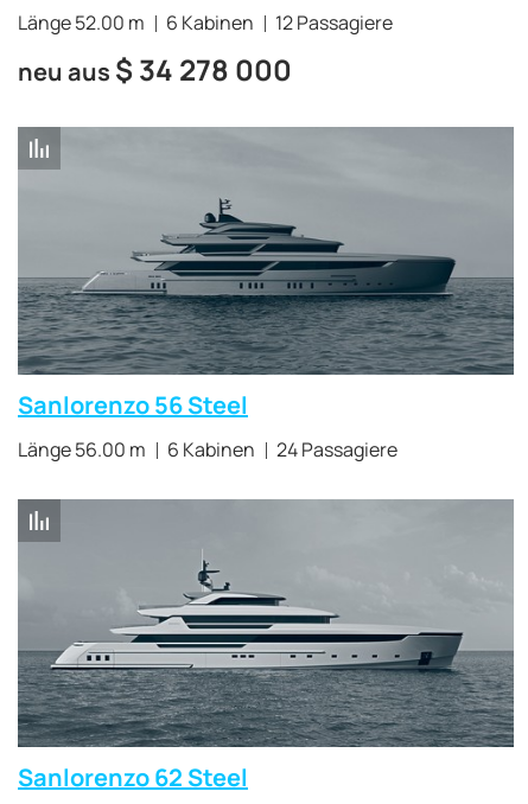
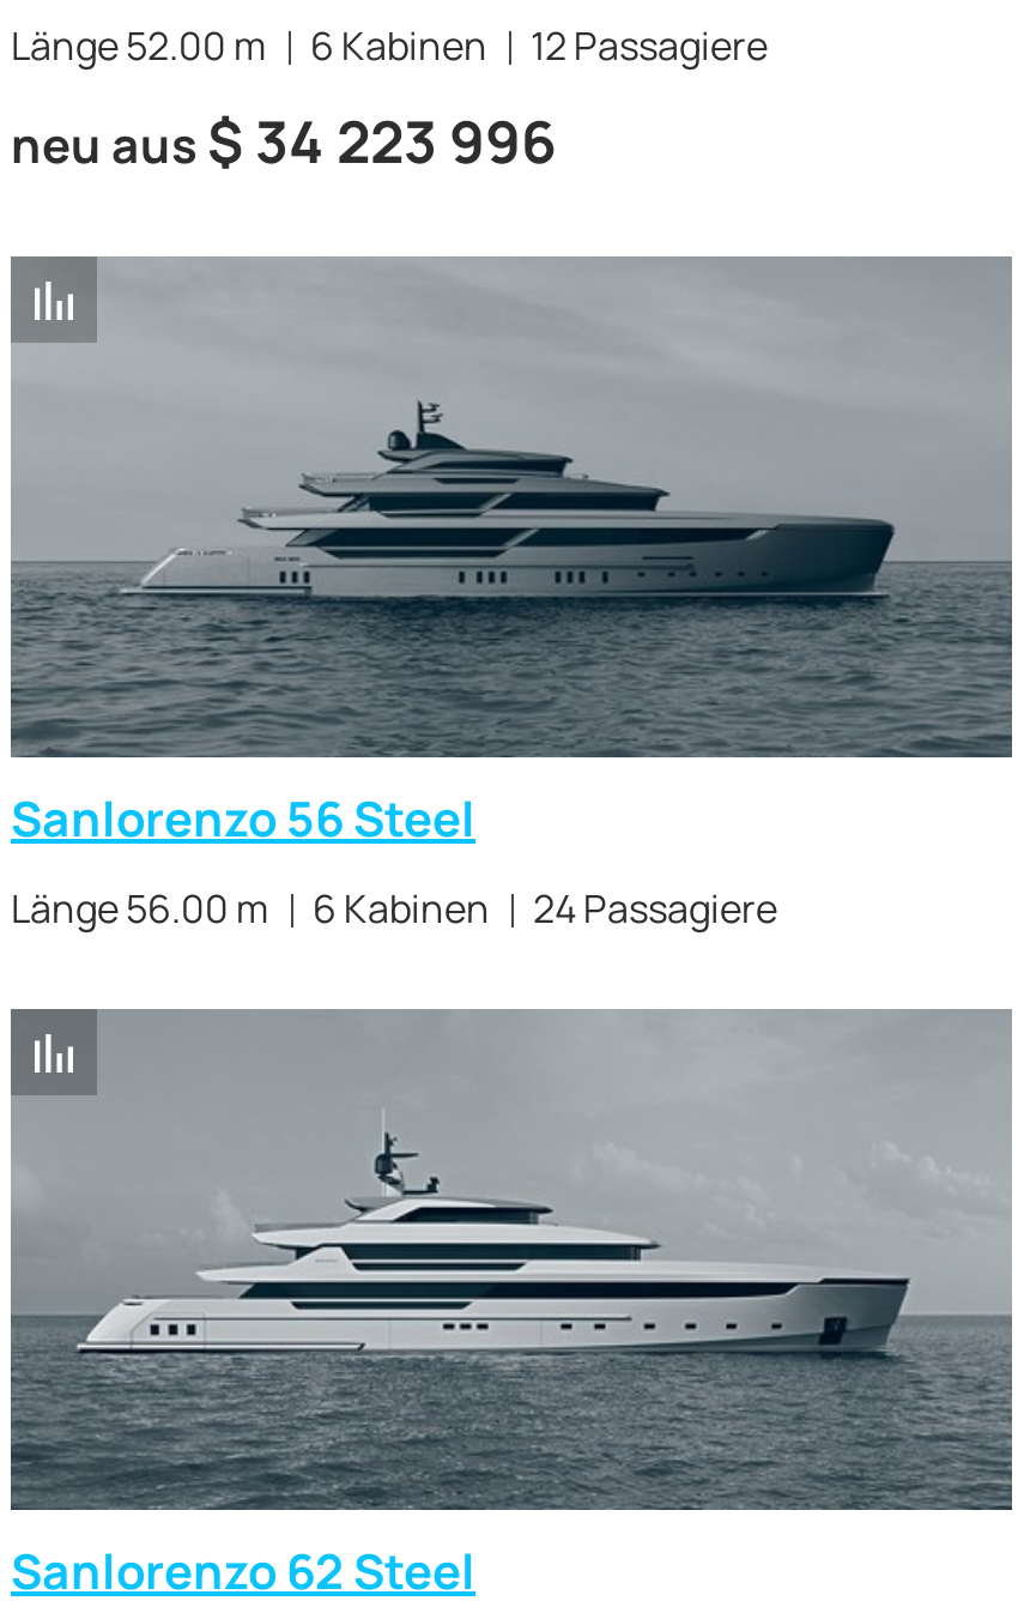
- neu aus $34 278 000
+ neu aus $34 223 996
